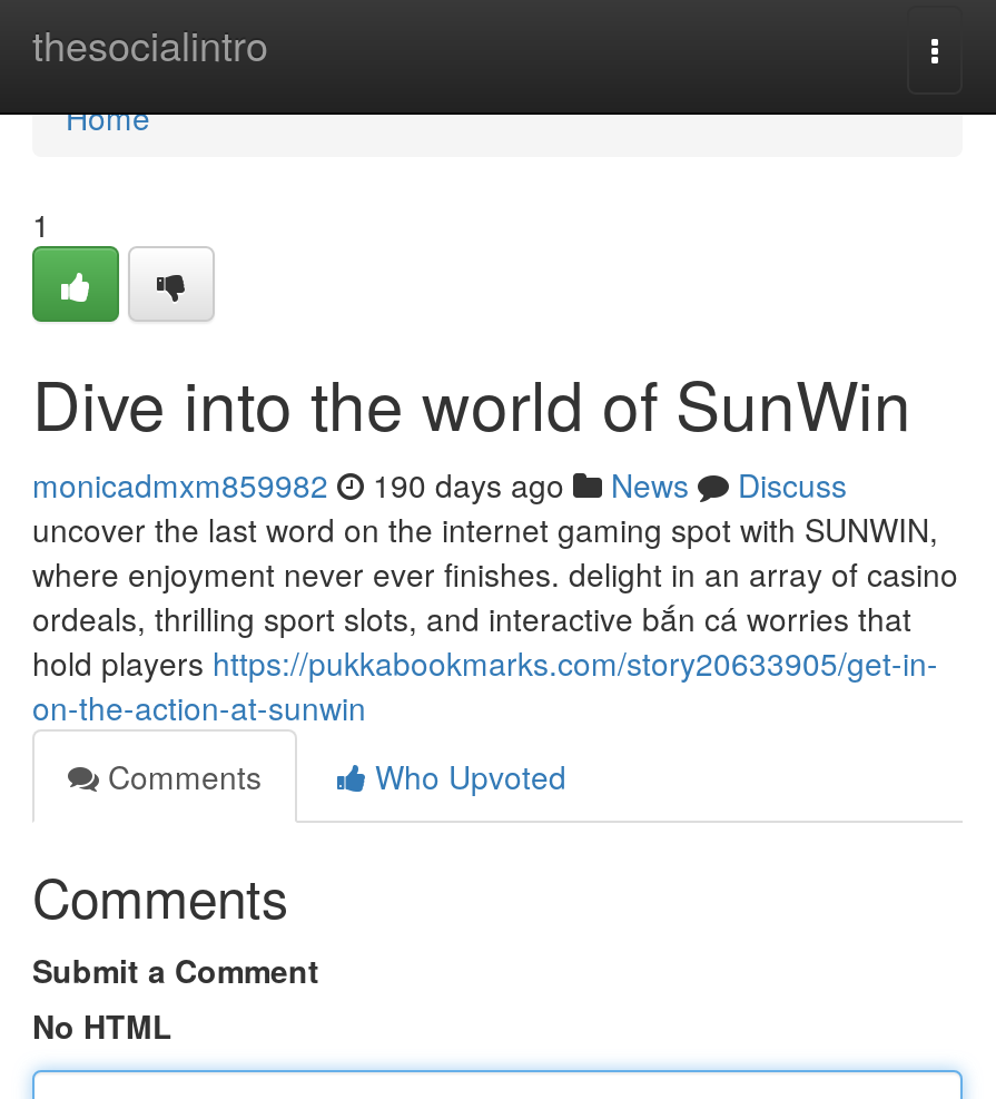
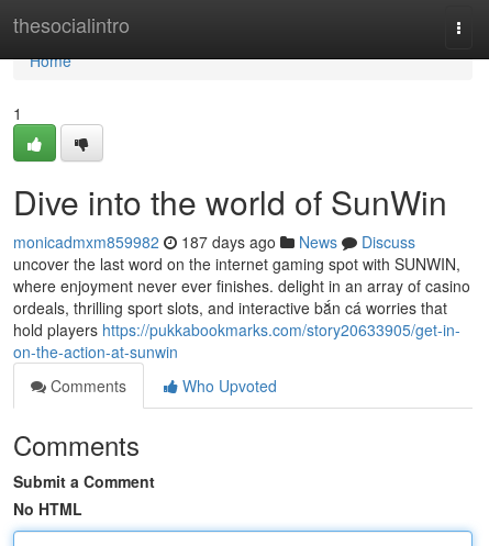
- monicadmxm859982 190 days ago News Discuss
+ monicadmxm859982 187 days ago News Discuss
